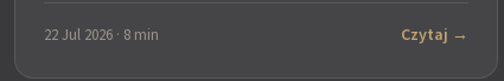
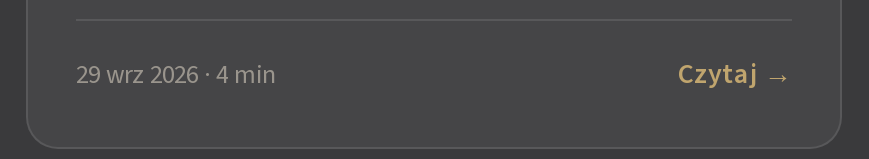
- 22 Jul 2026 · 8 min
+ 29 wrz 2026 · 4 min
